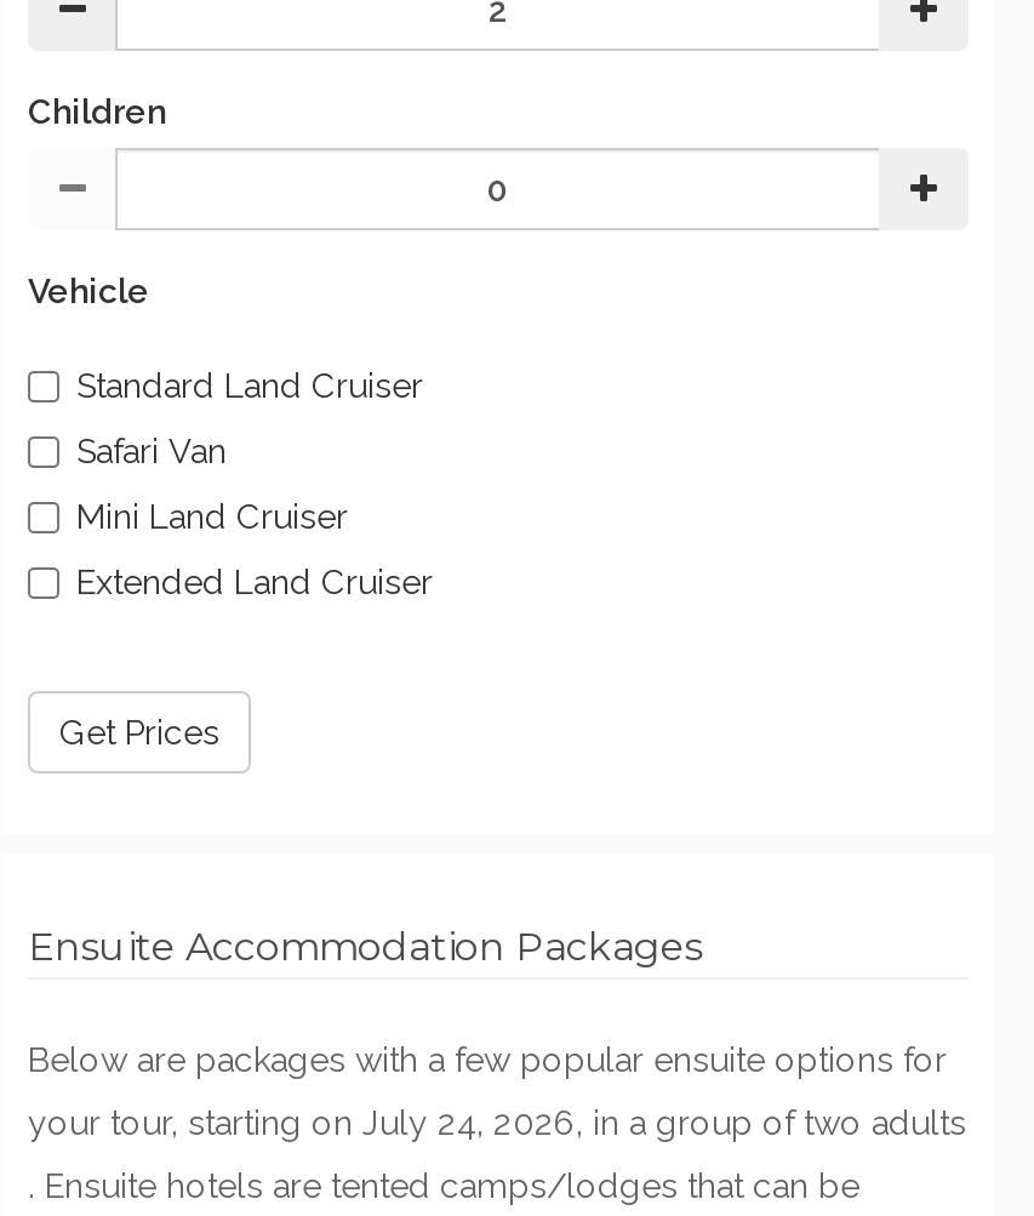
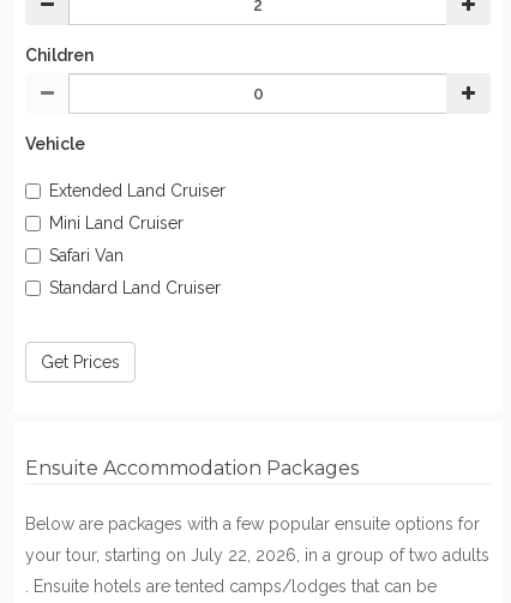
moved down: Mini Land Cruiser | Safari Van | Standard Land Cruiser

moved up: Extended Land Cruiser

- your tour, starting on July 24, 2026, in a group of two adults
+ your tour, starting on July 22, 2026, in a group of two adults
